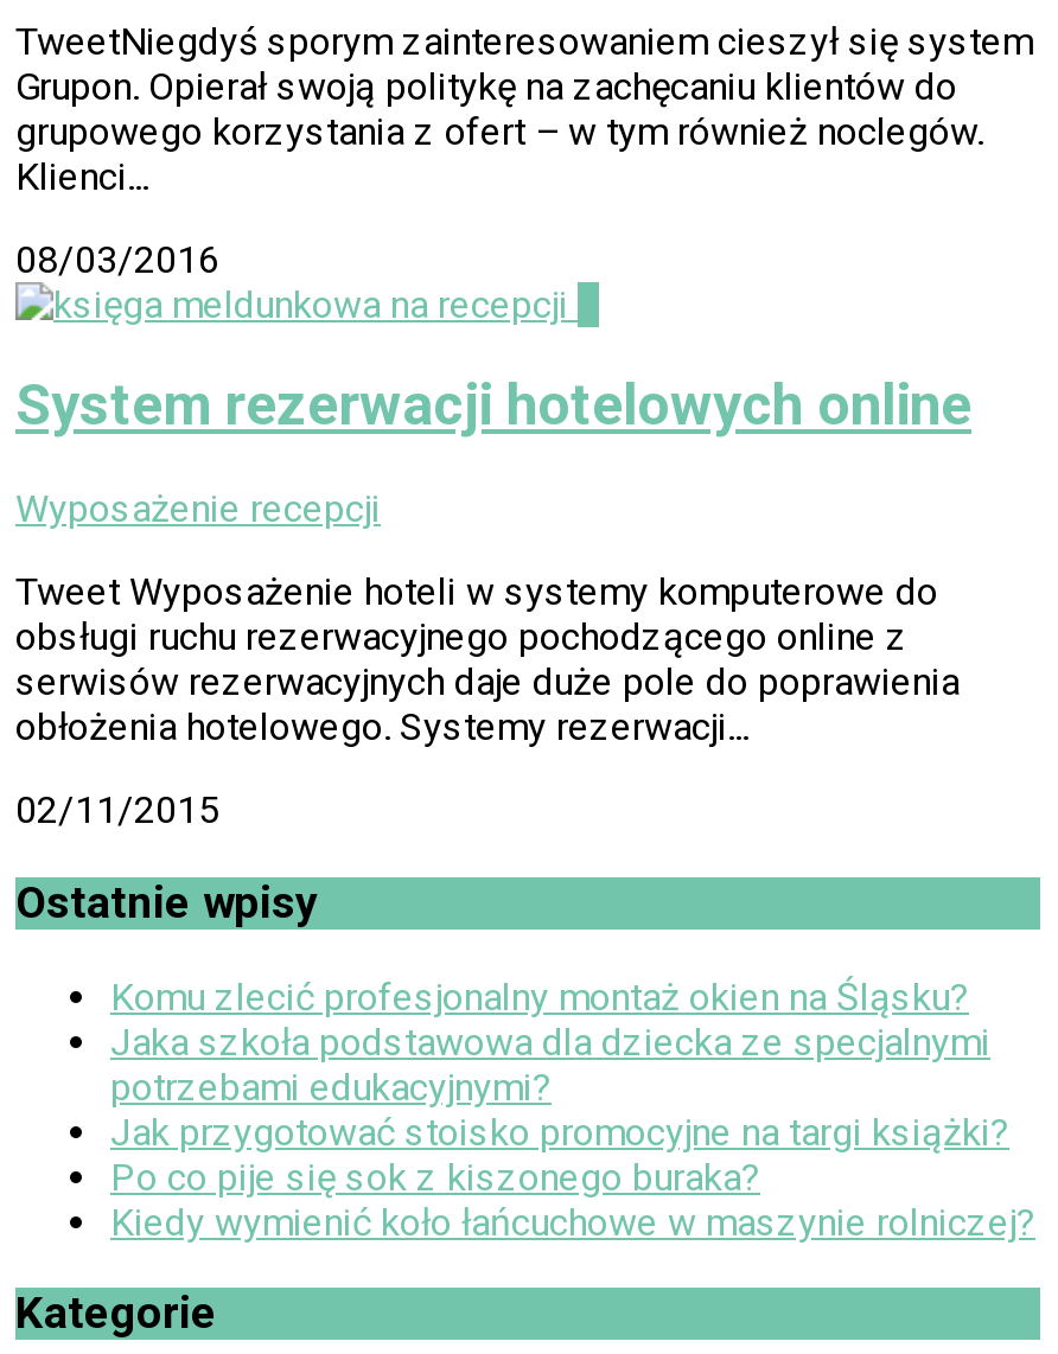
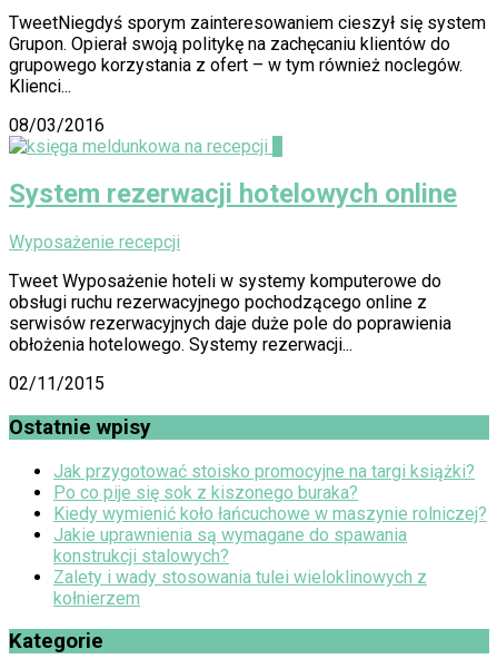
- Komu zlecić profesjonalny montaż okien na Śląsku?
- Jaka szkoła podstawowa dla dziecka ze specjalnymi
- potrzebami edukacyjnymi?

moved up: Jak przygotować stoisko promocyjne na targi książki? | Po co pije się sok z kiszonego buraka? | Kiedy wymienić koło łańcuchowe w maszynie rolniczej?

+ Jakie uprawnienia są wymagane do spawania
+ konstrukcji stalowych?
+ Zalety i wady stosowania tulei wieloklinowych z
+ kołnierzem
